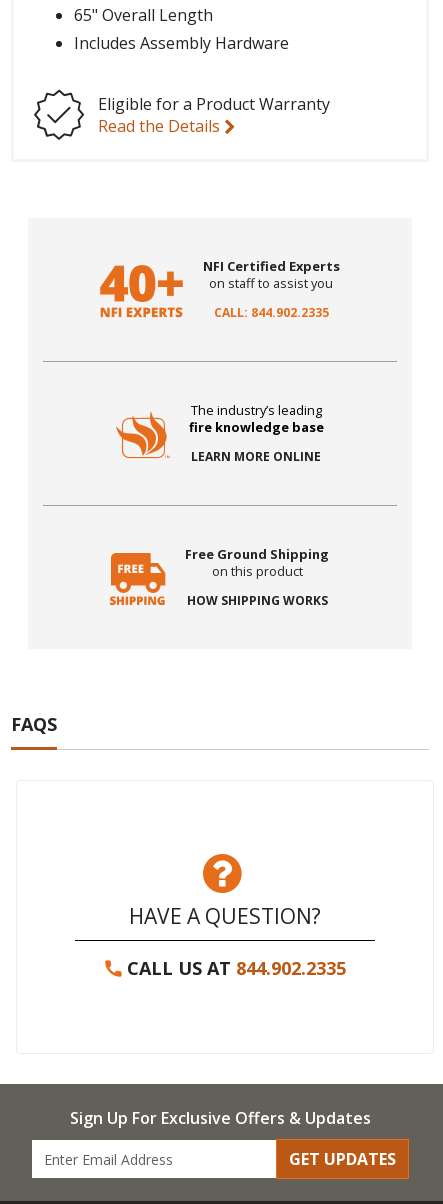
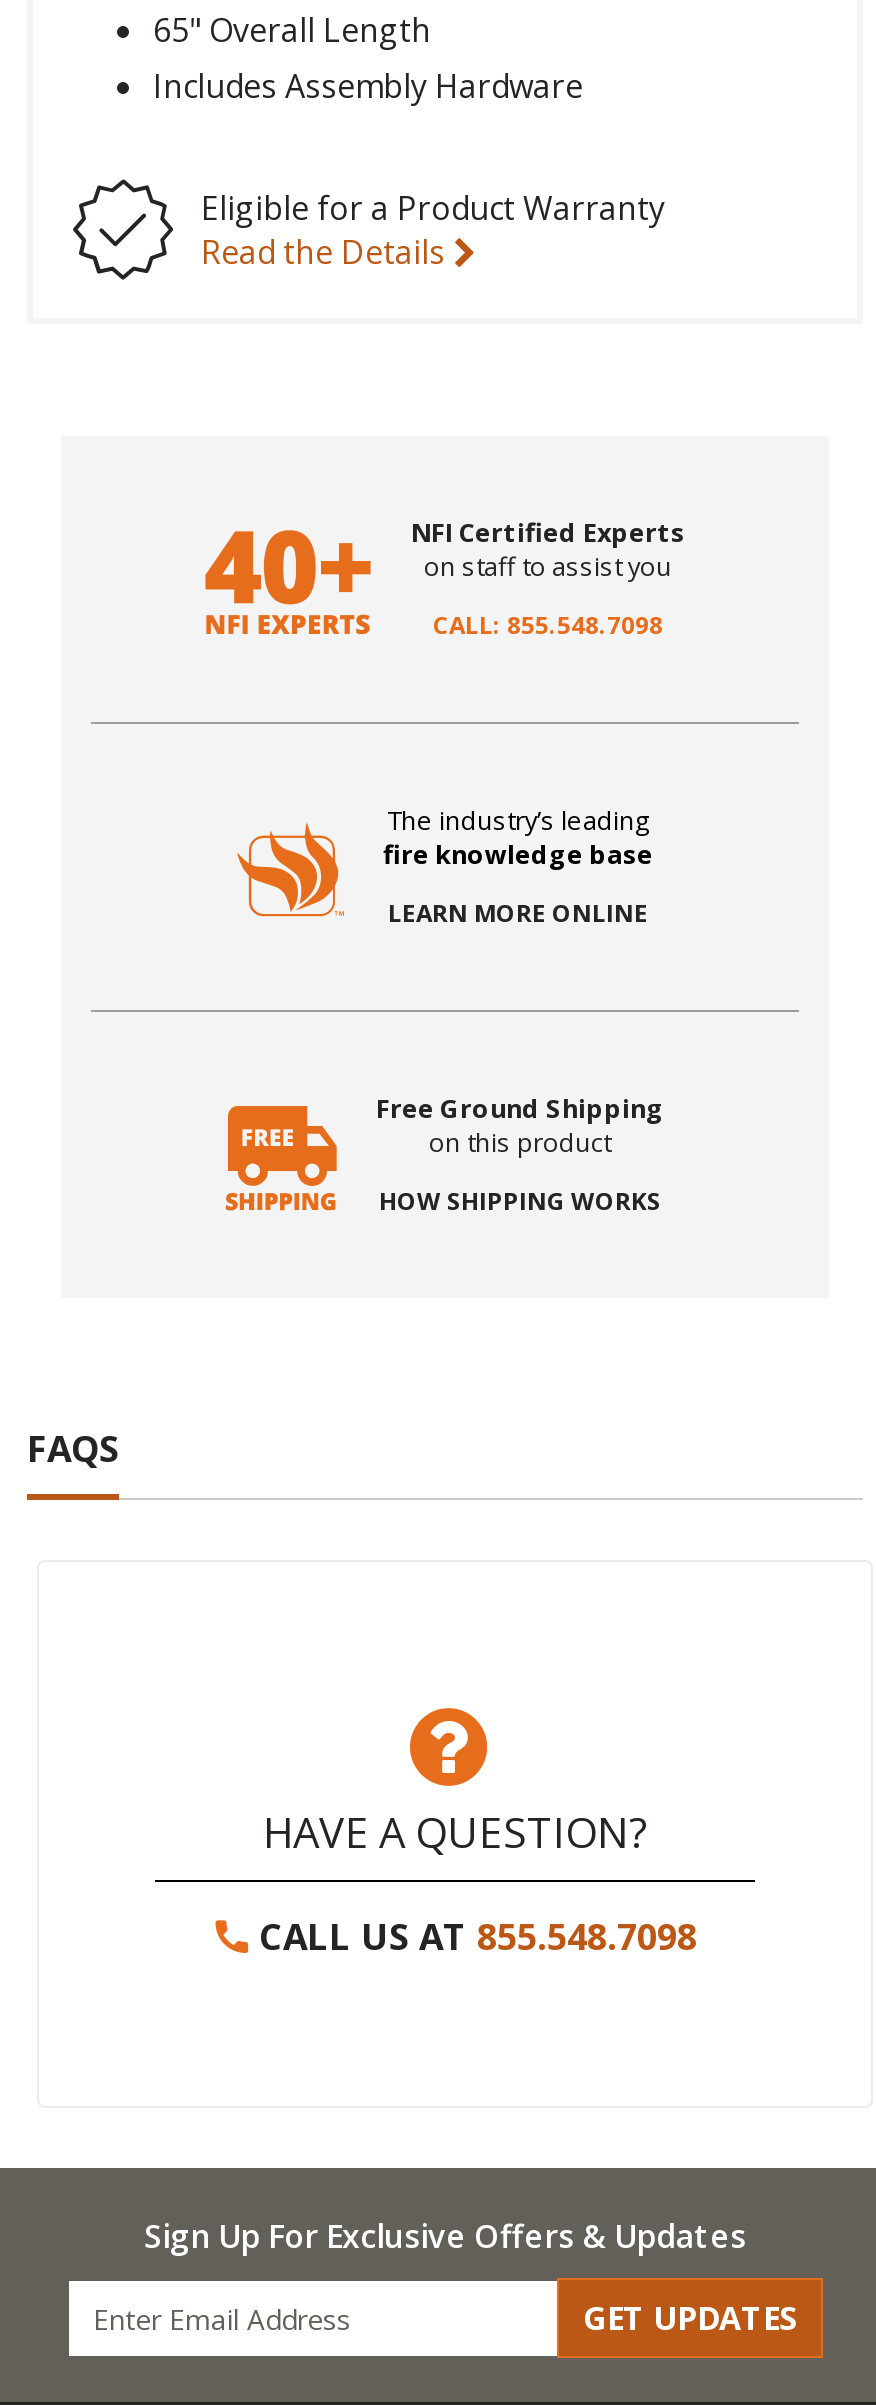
- CALL: 844.902.2335
+ CALL: 855.548.7098

- CALL US AT 844.902.2335
+ CALL US AT 855.548.7098
